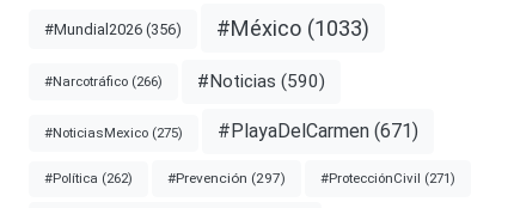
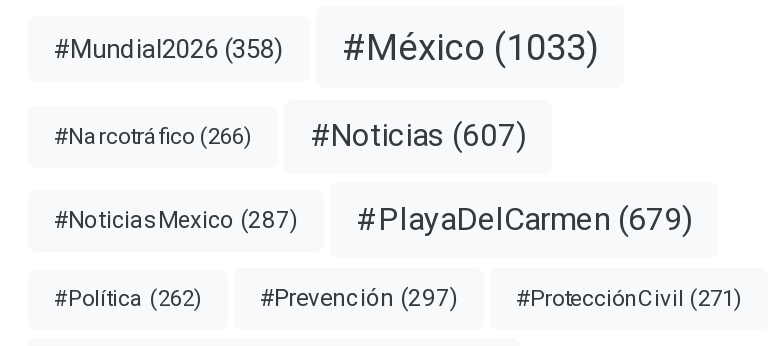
- #Mundial2026 (356) #México (1033)
+ #Mundial2026 (358) #México (1033)

- #Noticias (590)
+ #Noticias (607)

- #NoticiasMexico (275)
+ #NoticiasMexico (287)

- #PlayaDelCarmen (671)
+ #PlayaDelCarmen (679)
